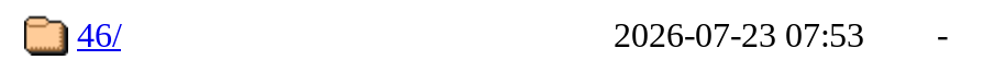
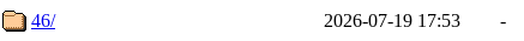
- 2026-07-23 07:53
+ 2026-07-19 17:53
